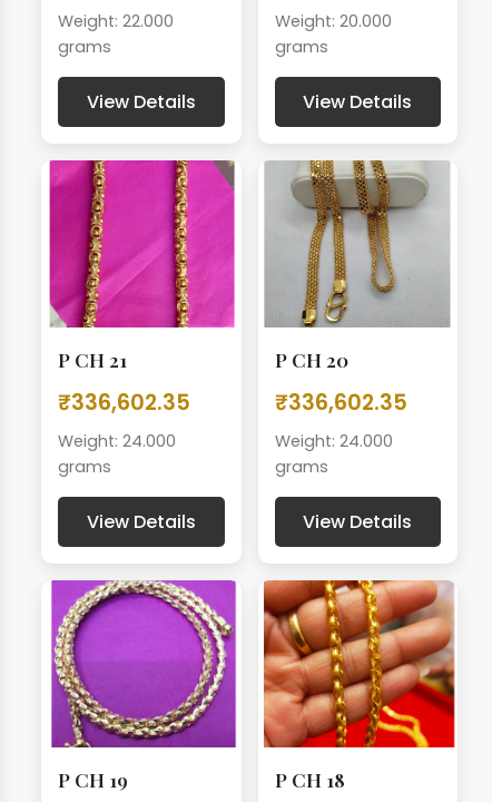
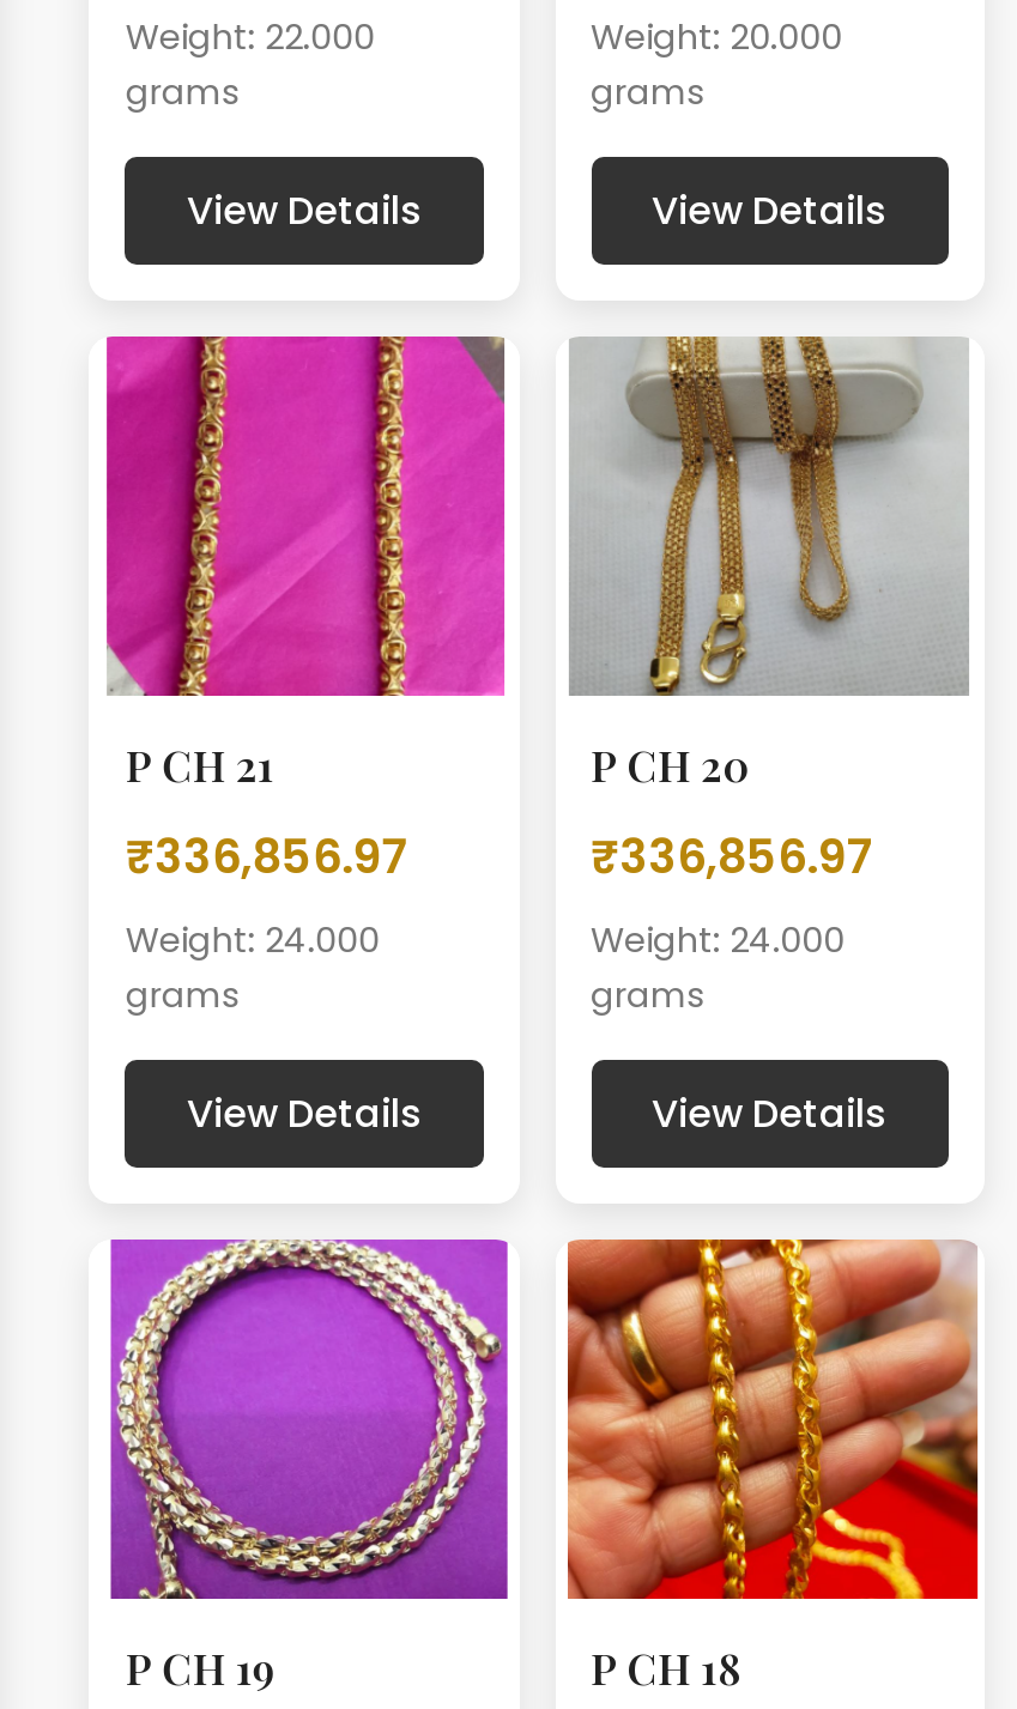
- ₹336,602.35
+ ₹336,856.97

- ₹336,602.35
+ ₹336,856.97
